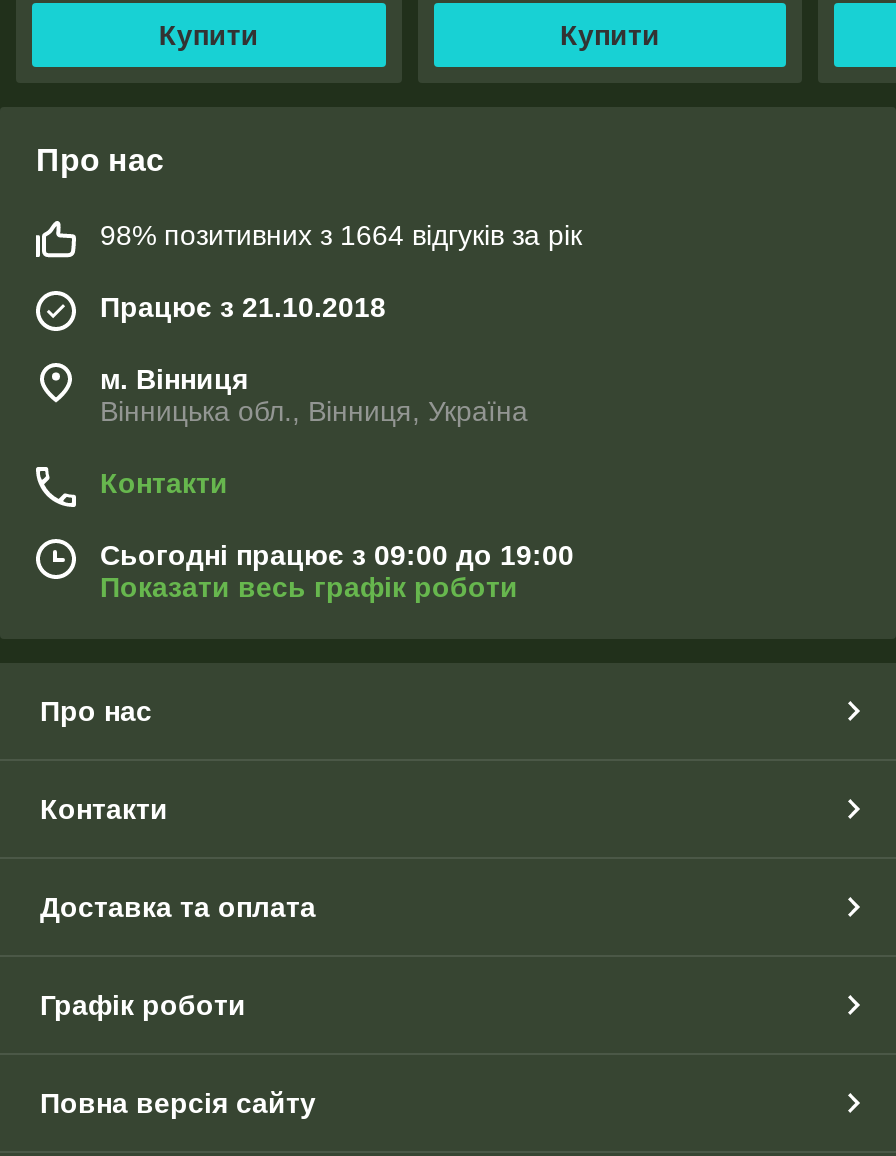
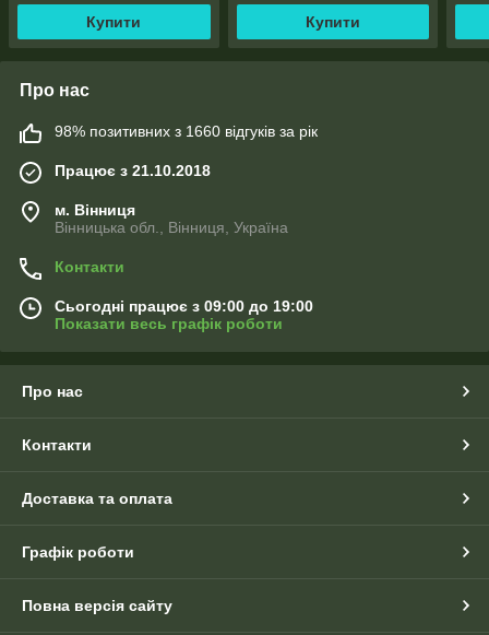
- 98% позитивних з 1664 відгуків за рік
+ 98% позитивних з 1660 відгуків за рік
